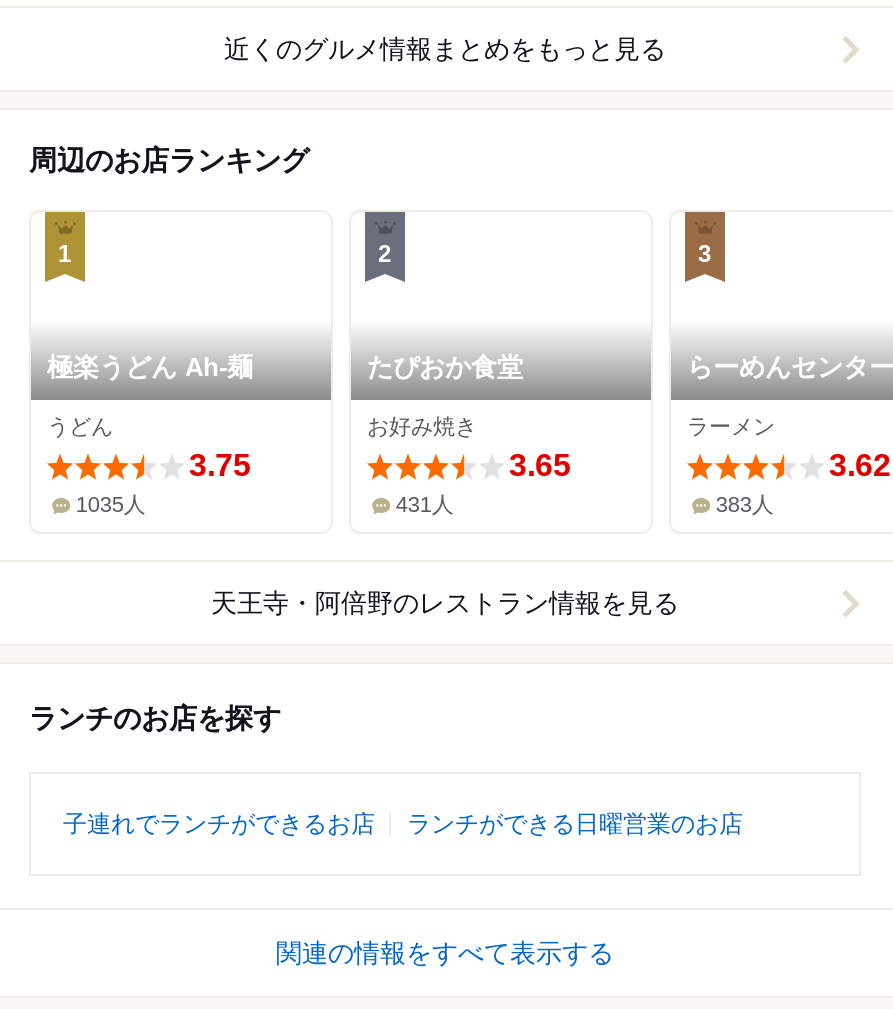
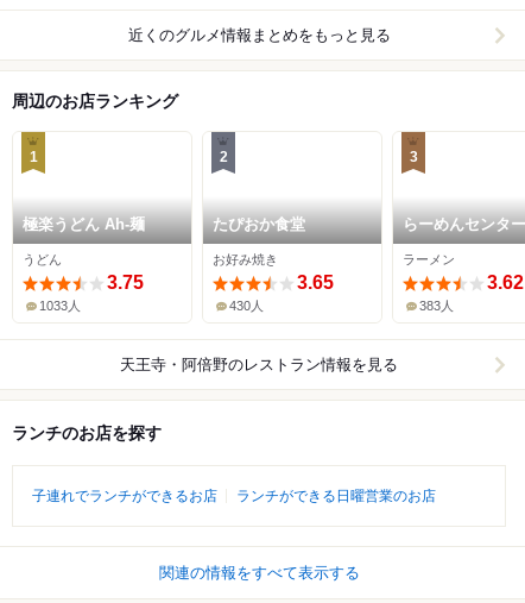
- 1035人
+ 1033人

- 431人
+ 430人
